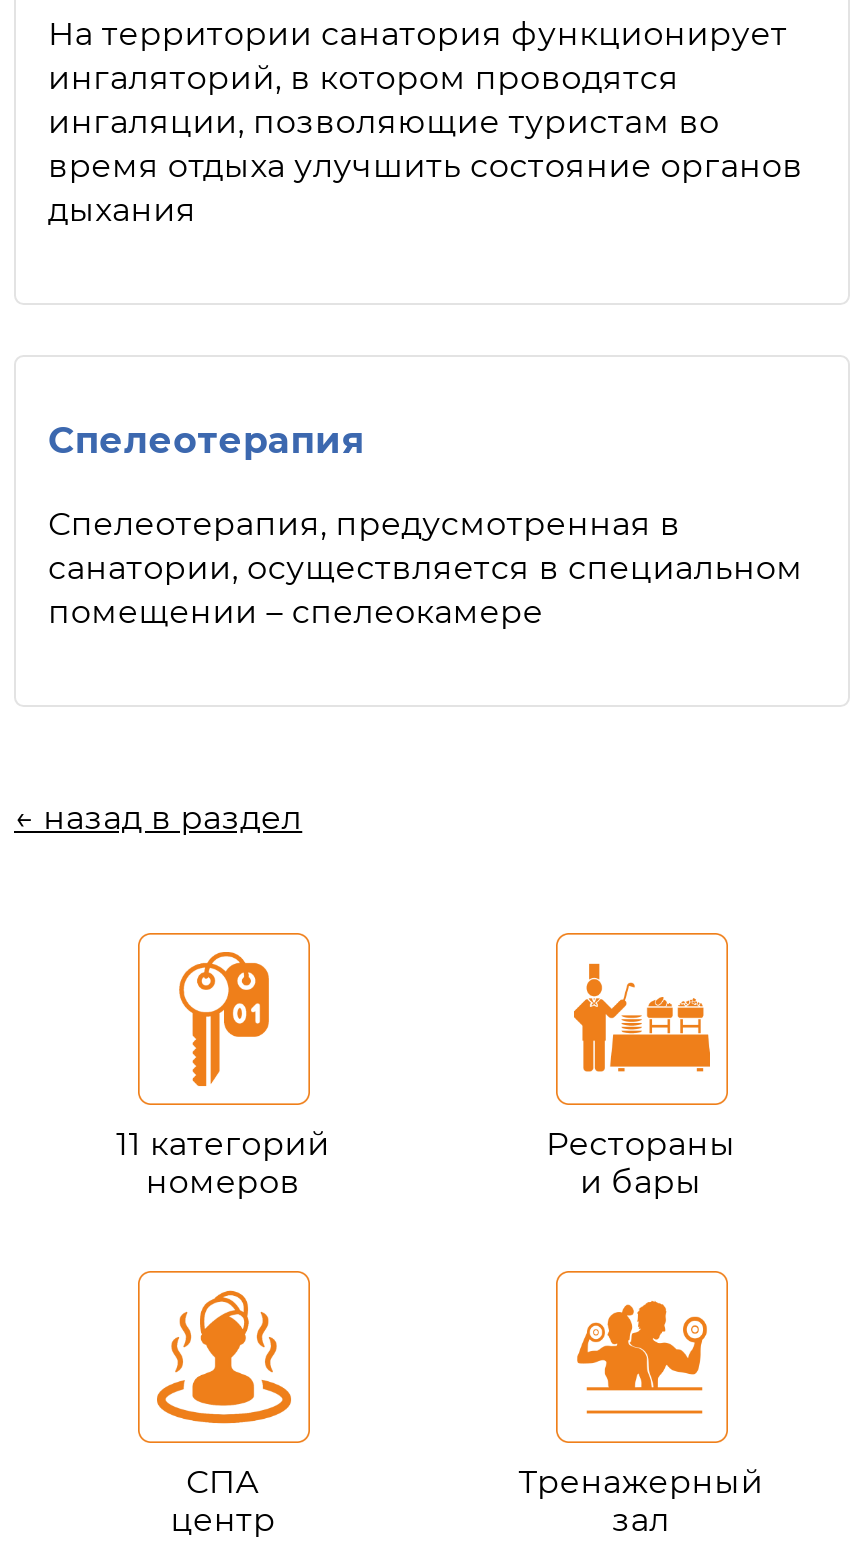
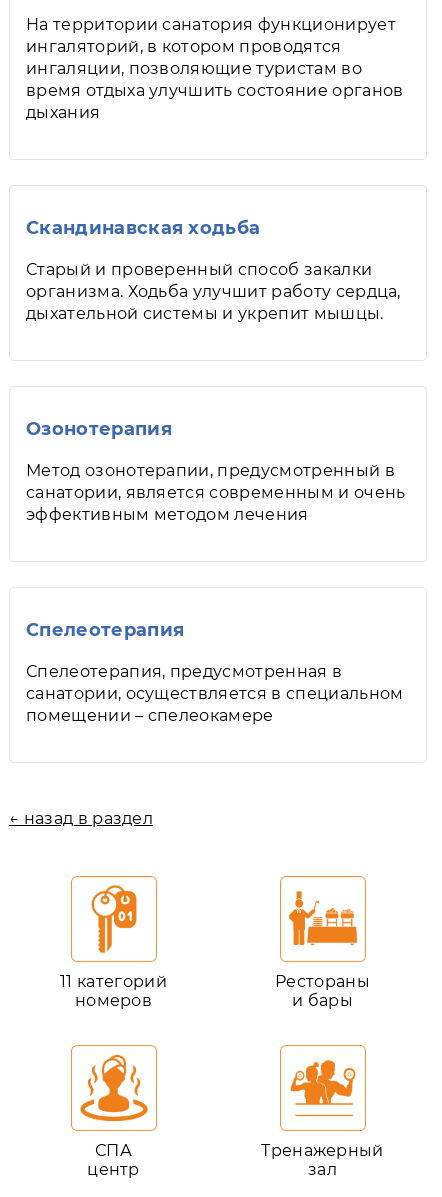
+ Скандинавская ходьба
+ Старый и проверенный способ закалки
+ организма. Ходьба улучшит работу сердца,
+ дыхательной системы и укрепит мышцы.

+ Озонотерапия
+ Метод озонотерапии, предусмотренный в
+ санатории, является современным и очень
+ эффективным методом лечения
